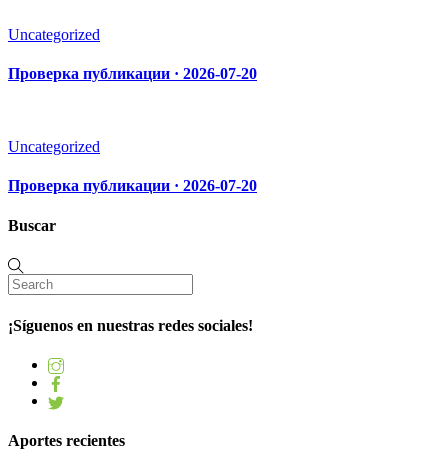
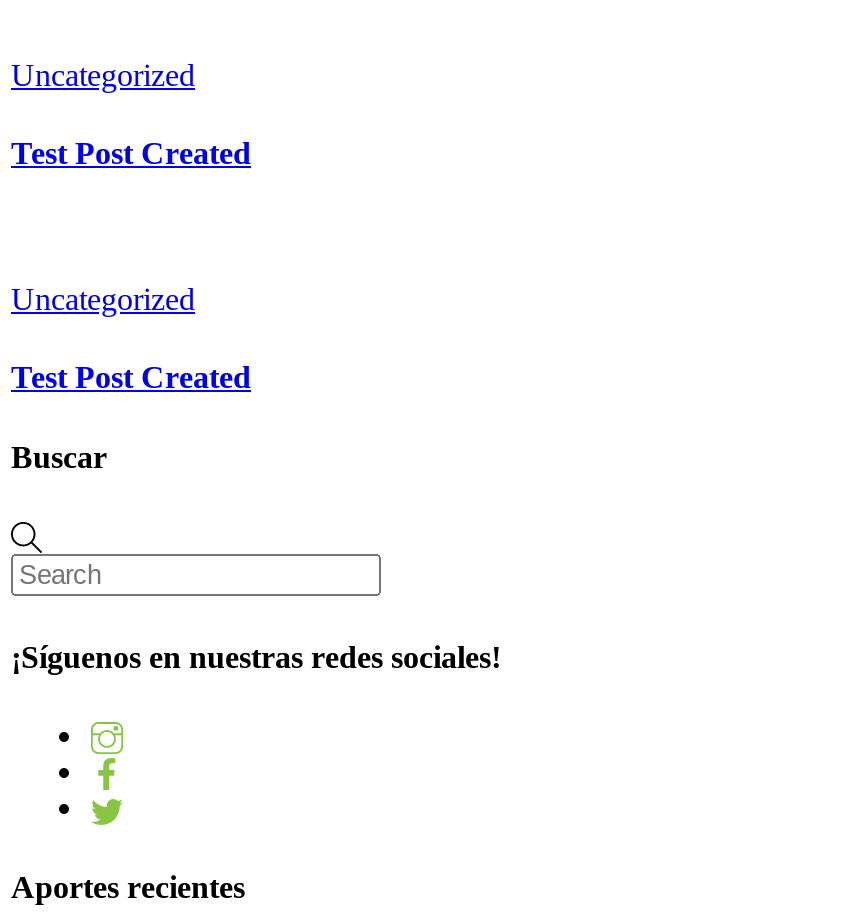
- Проверка публикации · 2026-07-20
+ Test Post Created

- Проверка публикации · 2026-07-20
+ Test Post Created
